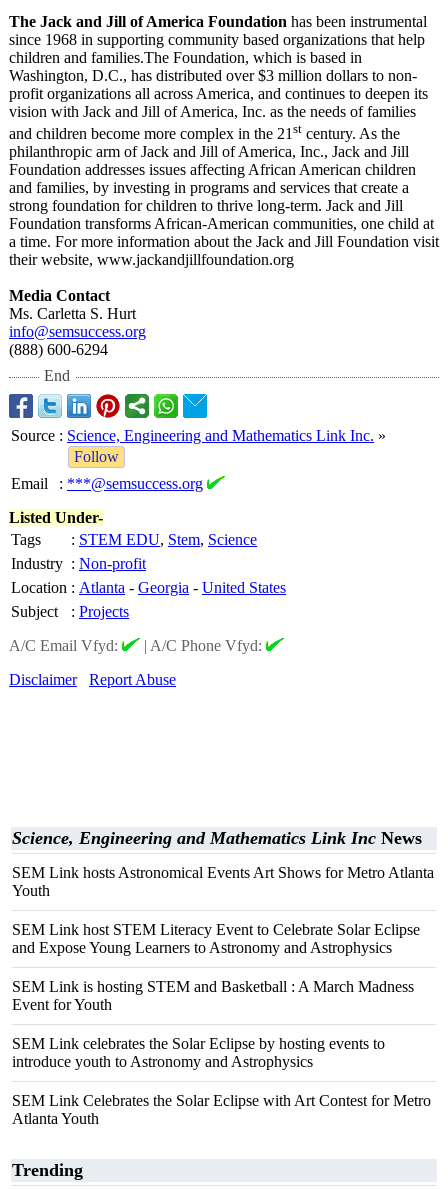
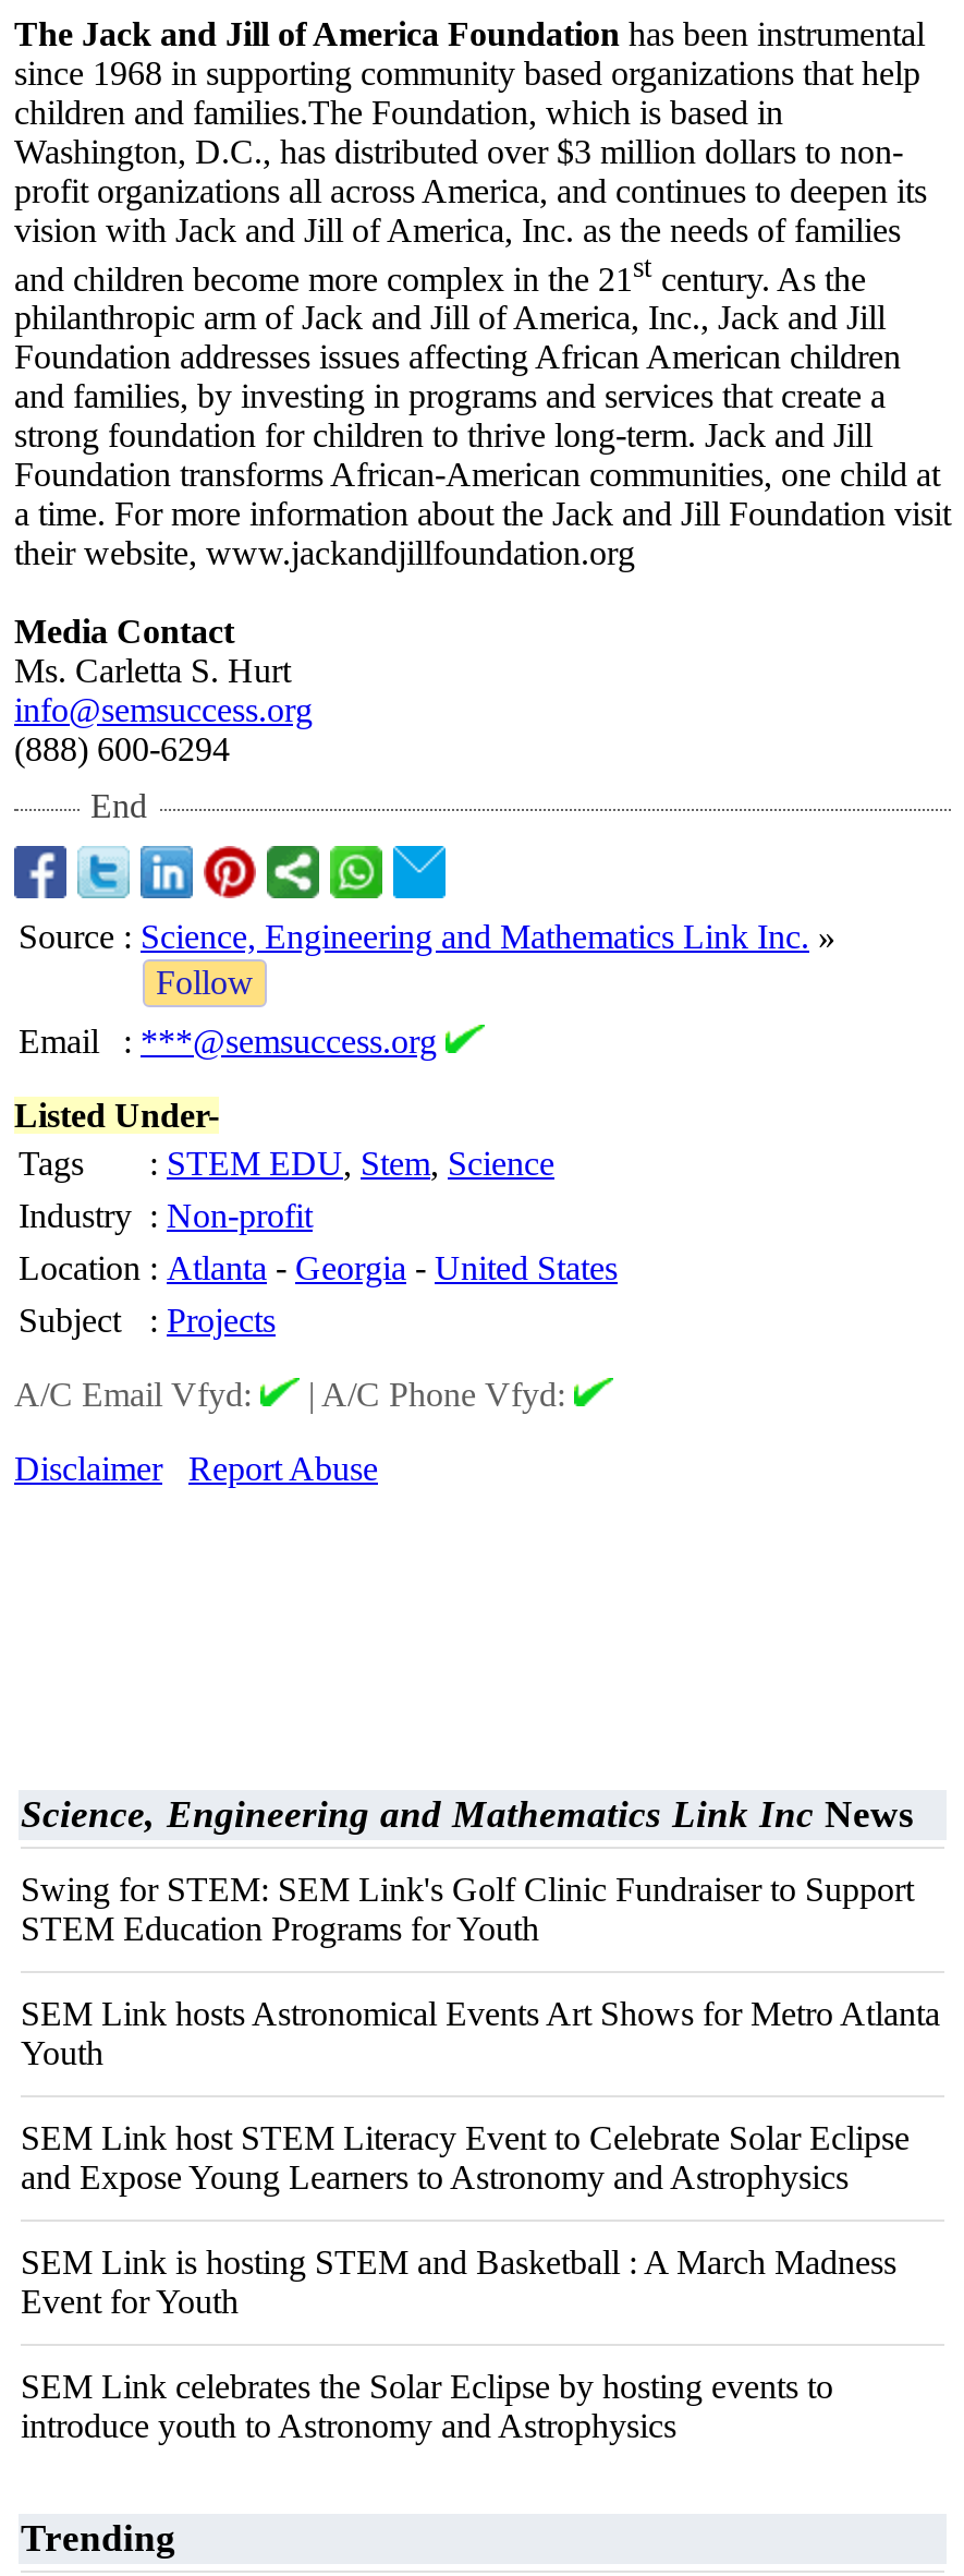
+ Swing for STEM: SEM Link's Golf Clinic Fundraiser to Support
+ STEM Education Programs for Youth

moved down: SEM Link hosts Astronomical Events Art Shows for Metro Atlanta | Youth | SEM Link host STEM Literacy Event to Celebrate Solar Eclipse | and Expose Young Learners to Astronomy and Astrophysics | SEM Link is hosting STEM and Basketball : A March Madness | Event for Youth | SEM Link celebrates the Solar Eclipse by hosting events to | introduce youth to Astronomy and Astrophysics

- SEM Link Celebrates the Solar Eclipse with Art Contest for Metro
- Atlanta Youth
